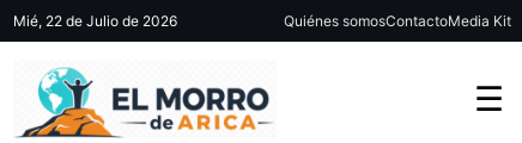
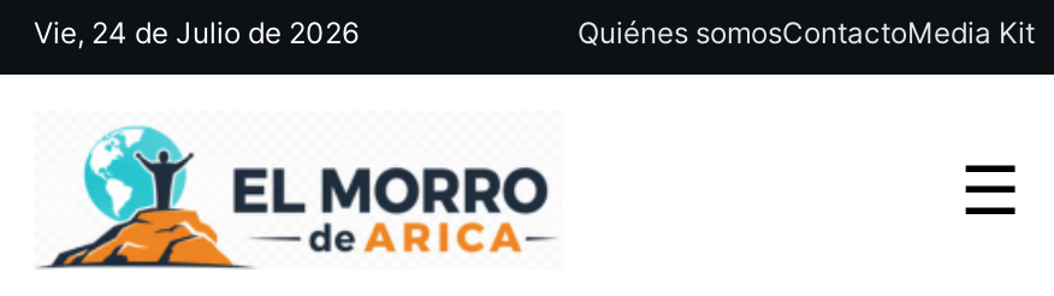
- Mié, 22 de Julio de 2026
+ Vie, 24 de Julio de 2026
